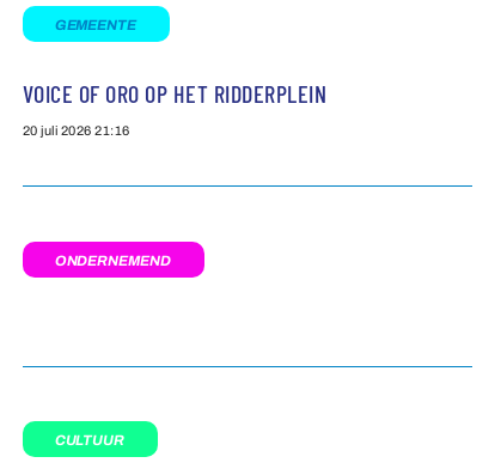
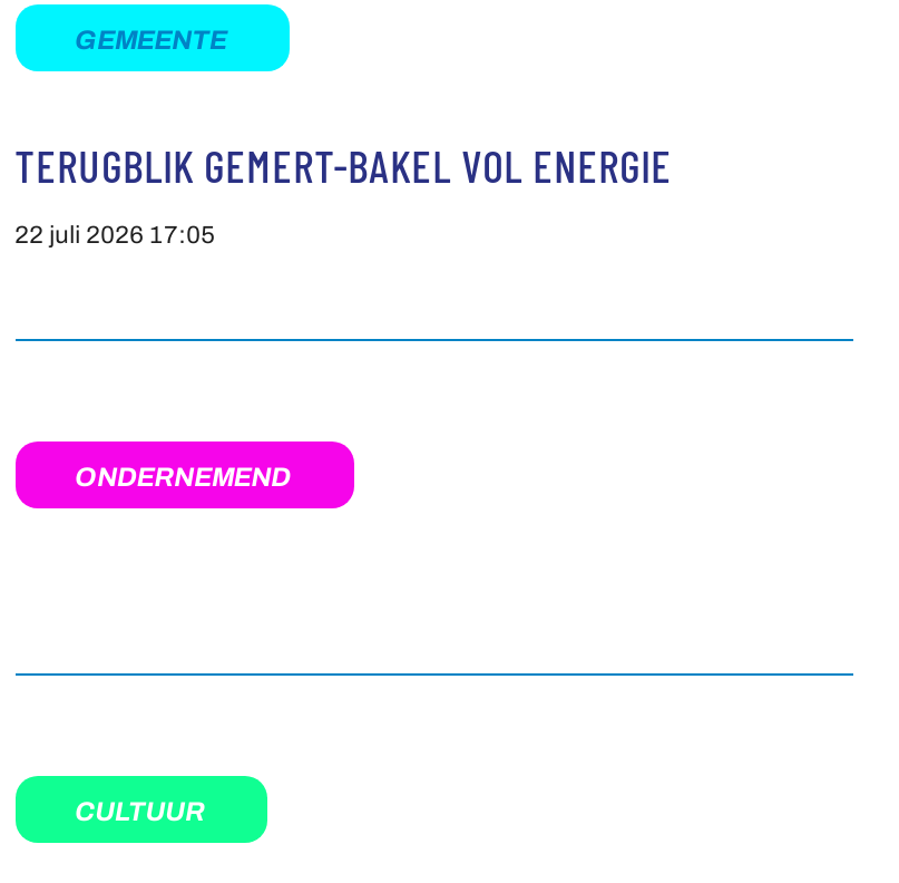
- VOICE OF ORO OP HET RIDDERPLEIN
+ TERUGBLIK GEMERT-BAKEL VOL ENERGIE

- 20 juli 2026 21:16
+ 22 juli 2026 17:05
